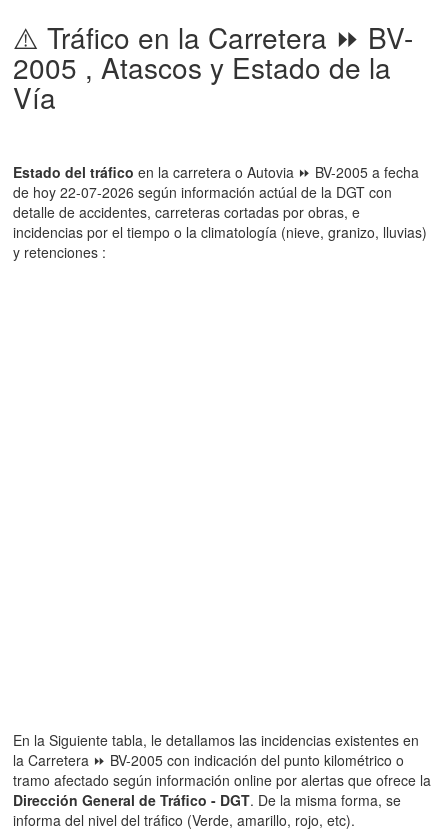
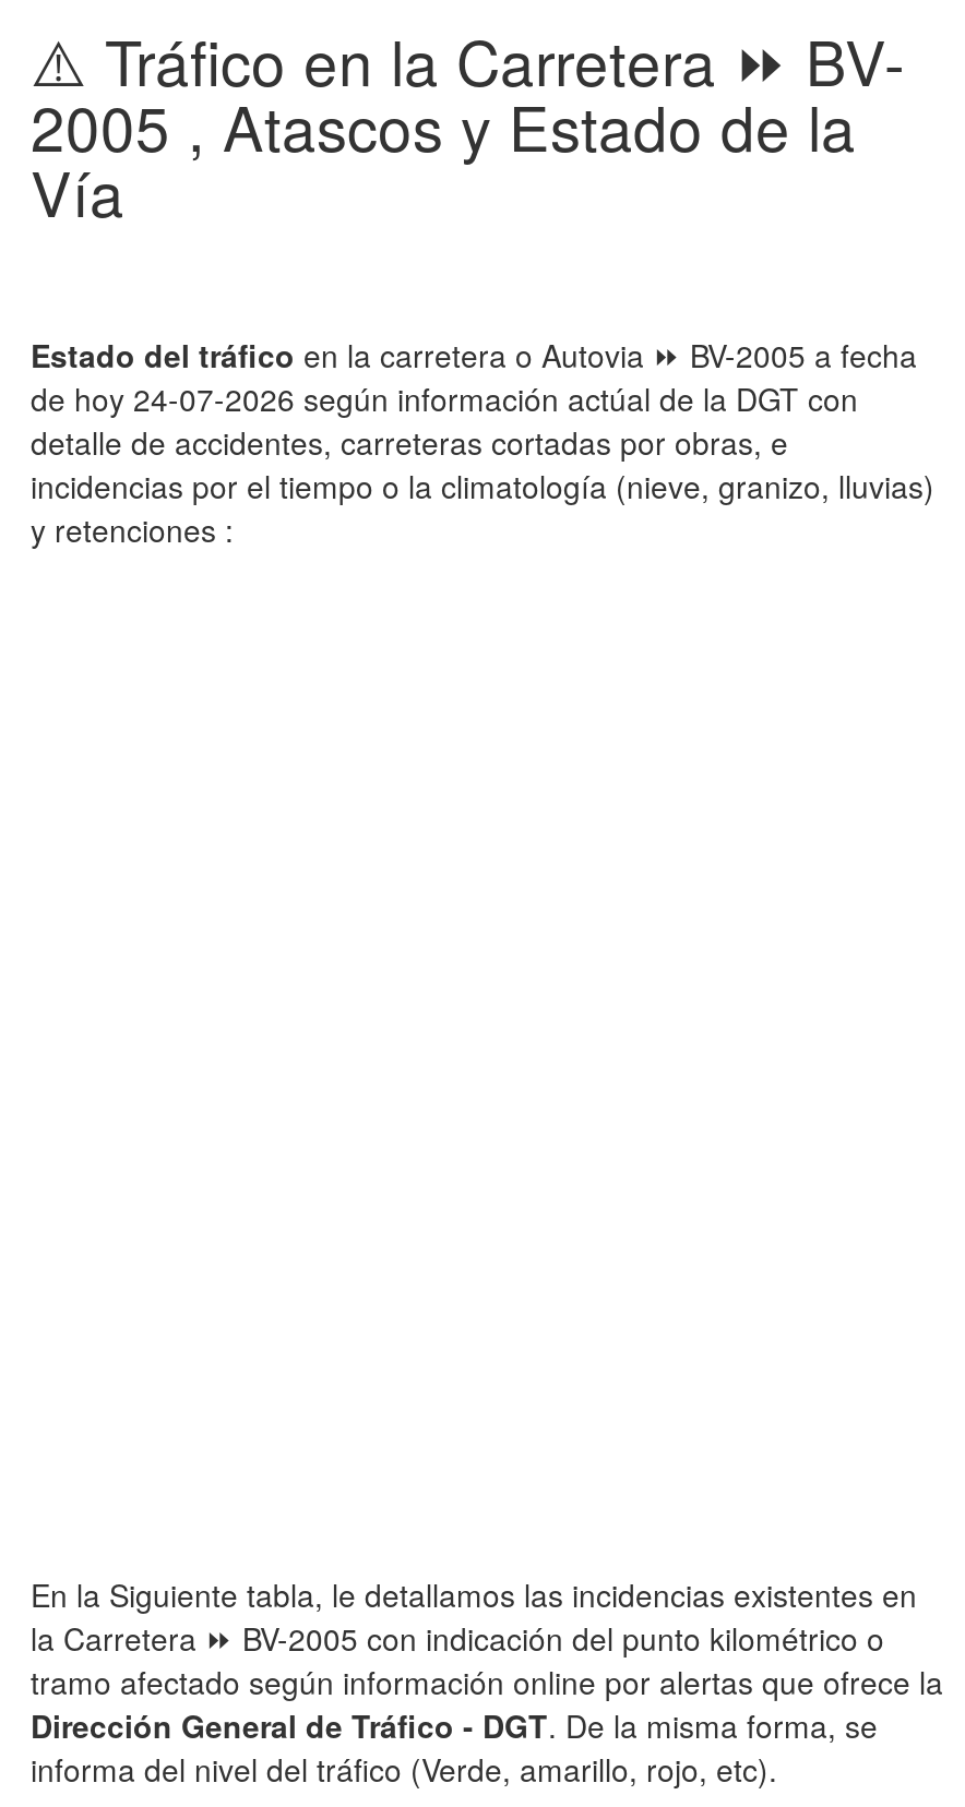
- de hoy 22-07-2026 según información actúal de la DGT con
+ de hoy 24-07-2026 según información actúal de la DGT con
